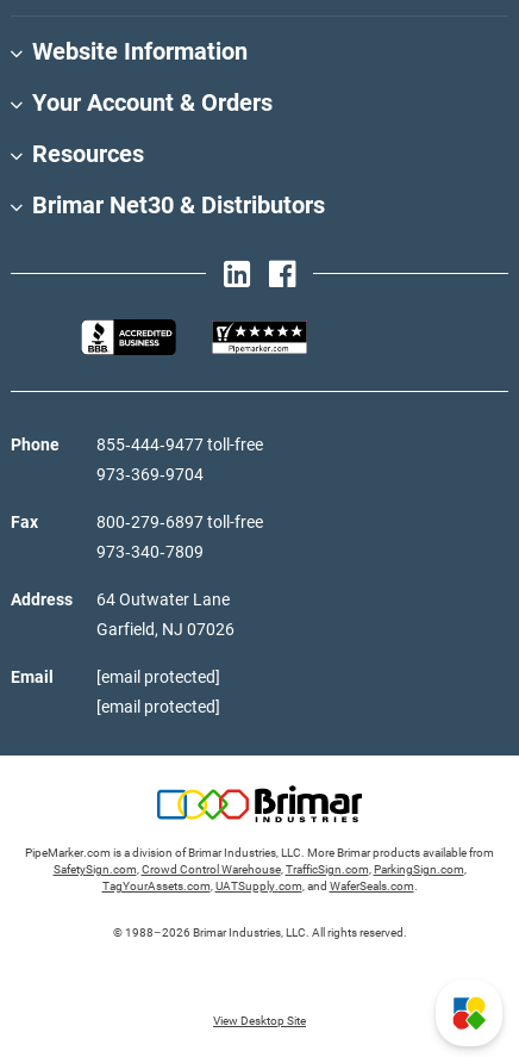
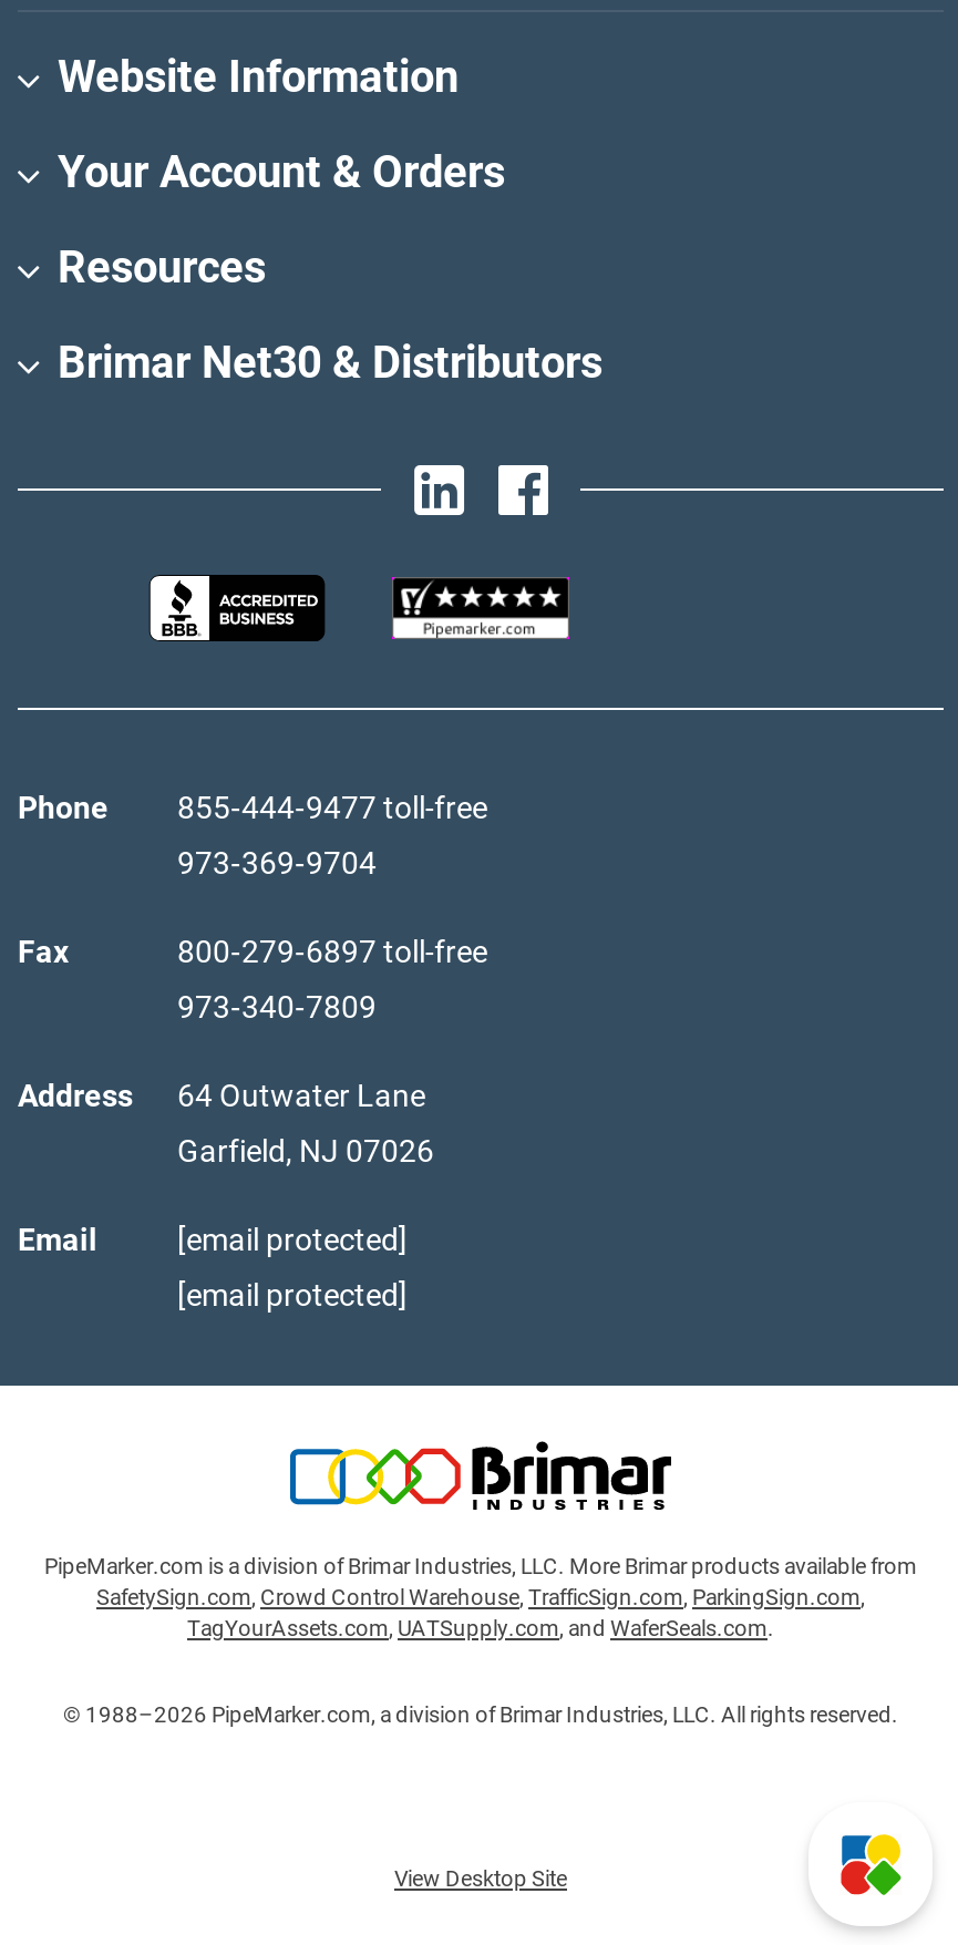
- © 1988–2026 Brimar Industries, LLC. All rights reserved.
+ © 1988–2026 PipeMarker.com, a division of Brimar Industries, LLC. All rights reserved.
